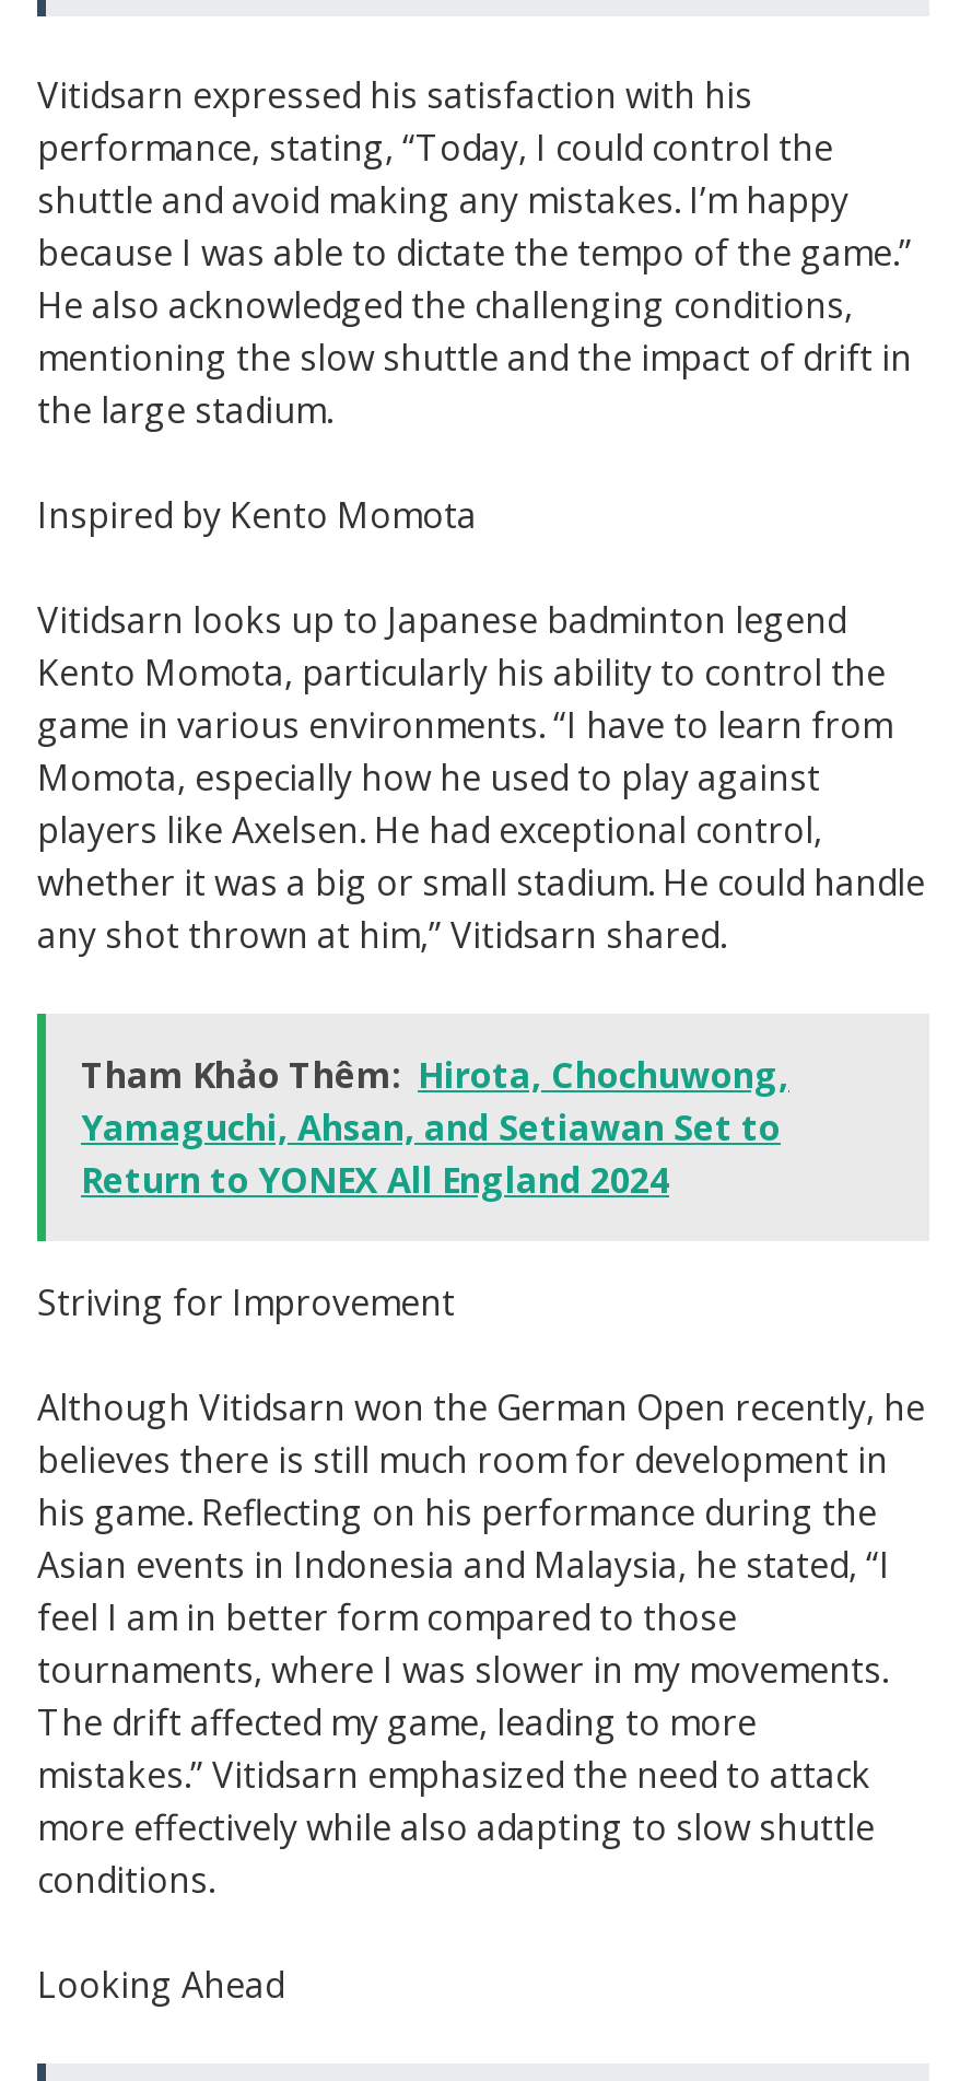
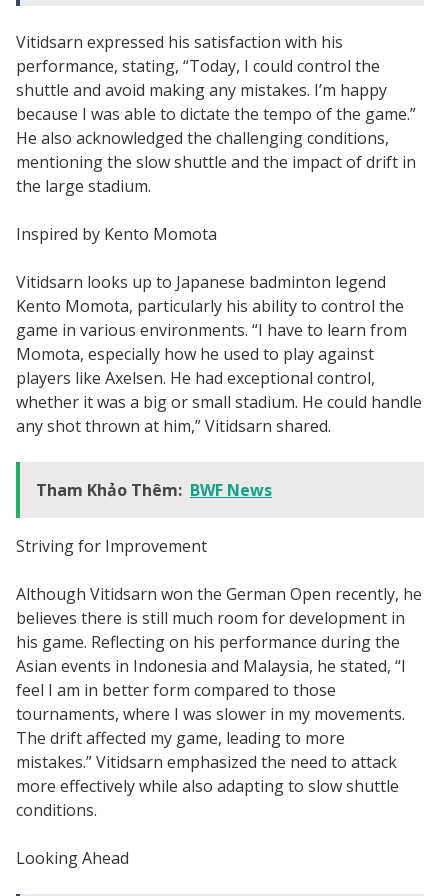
- Tham Khảo Thêm: Hirota, Chochuwong,
- Yamaguchi, Ahsan, and Setiawan Set to
- Return to YONEX All England 2024
+ Tham Khảo Thêm: BWF News
